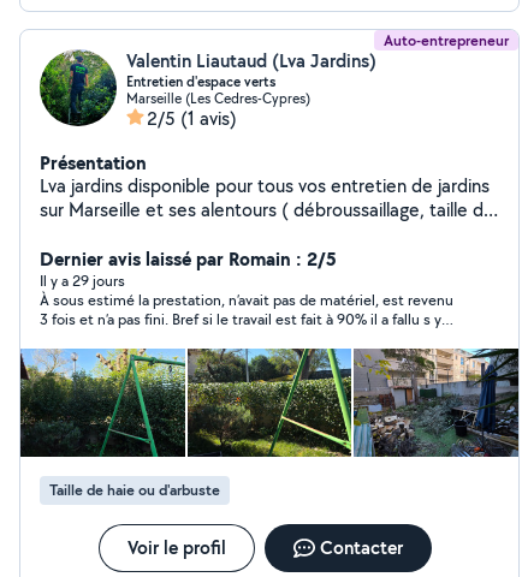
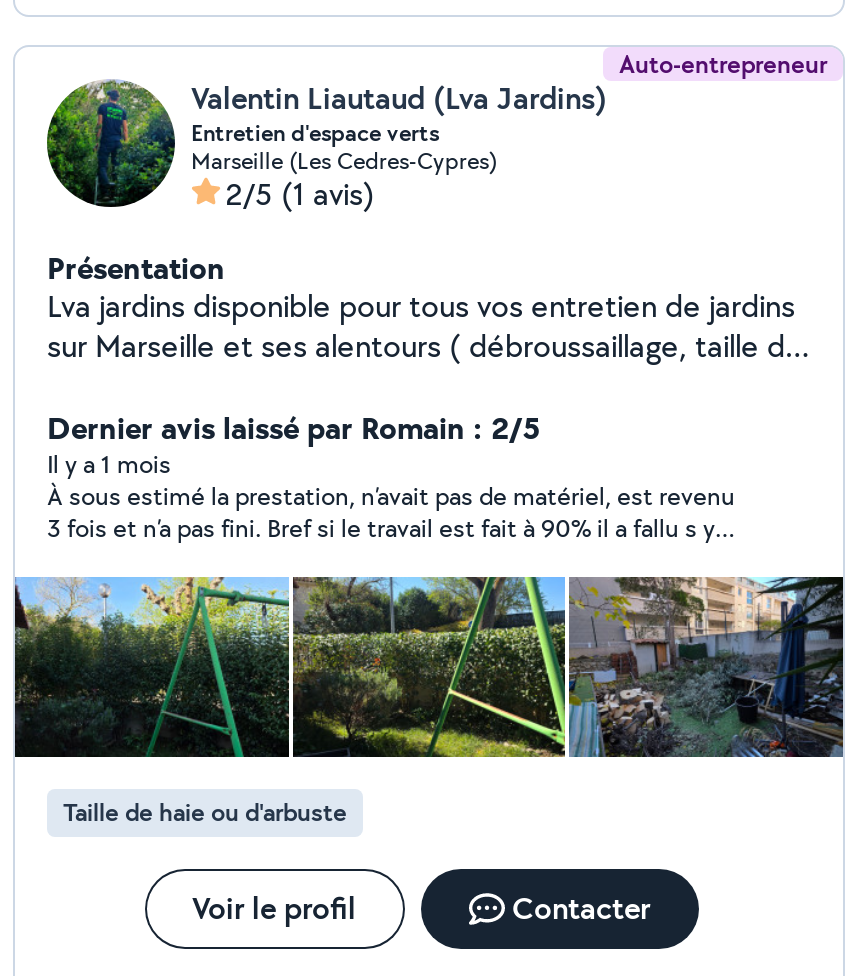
- Il y a 29 jours
+ Il y a 1 mois
